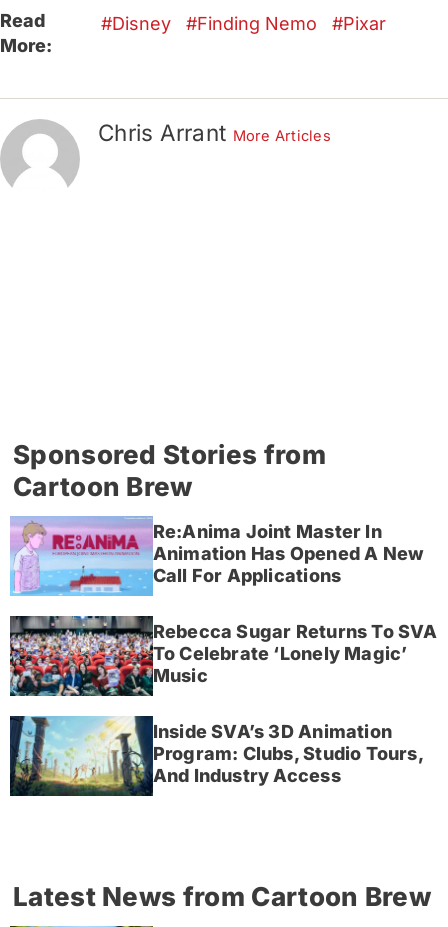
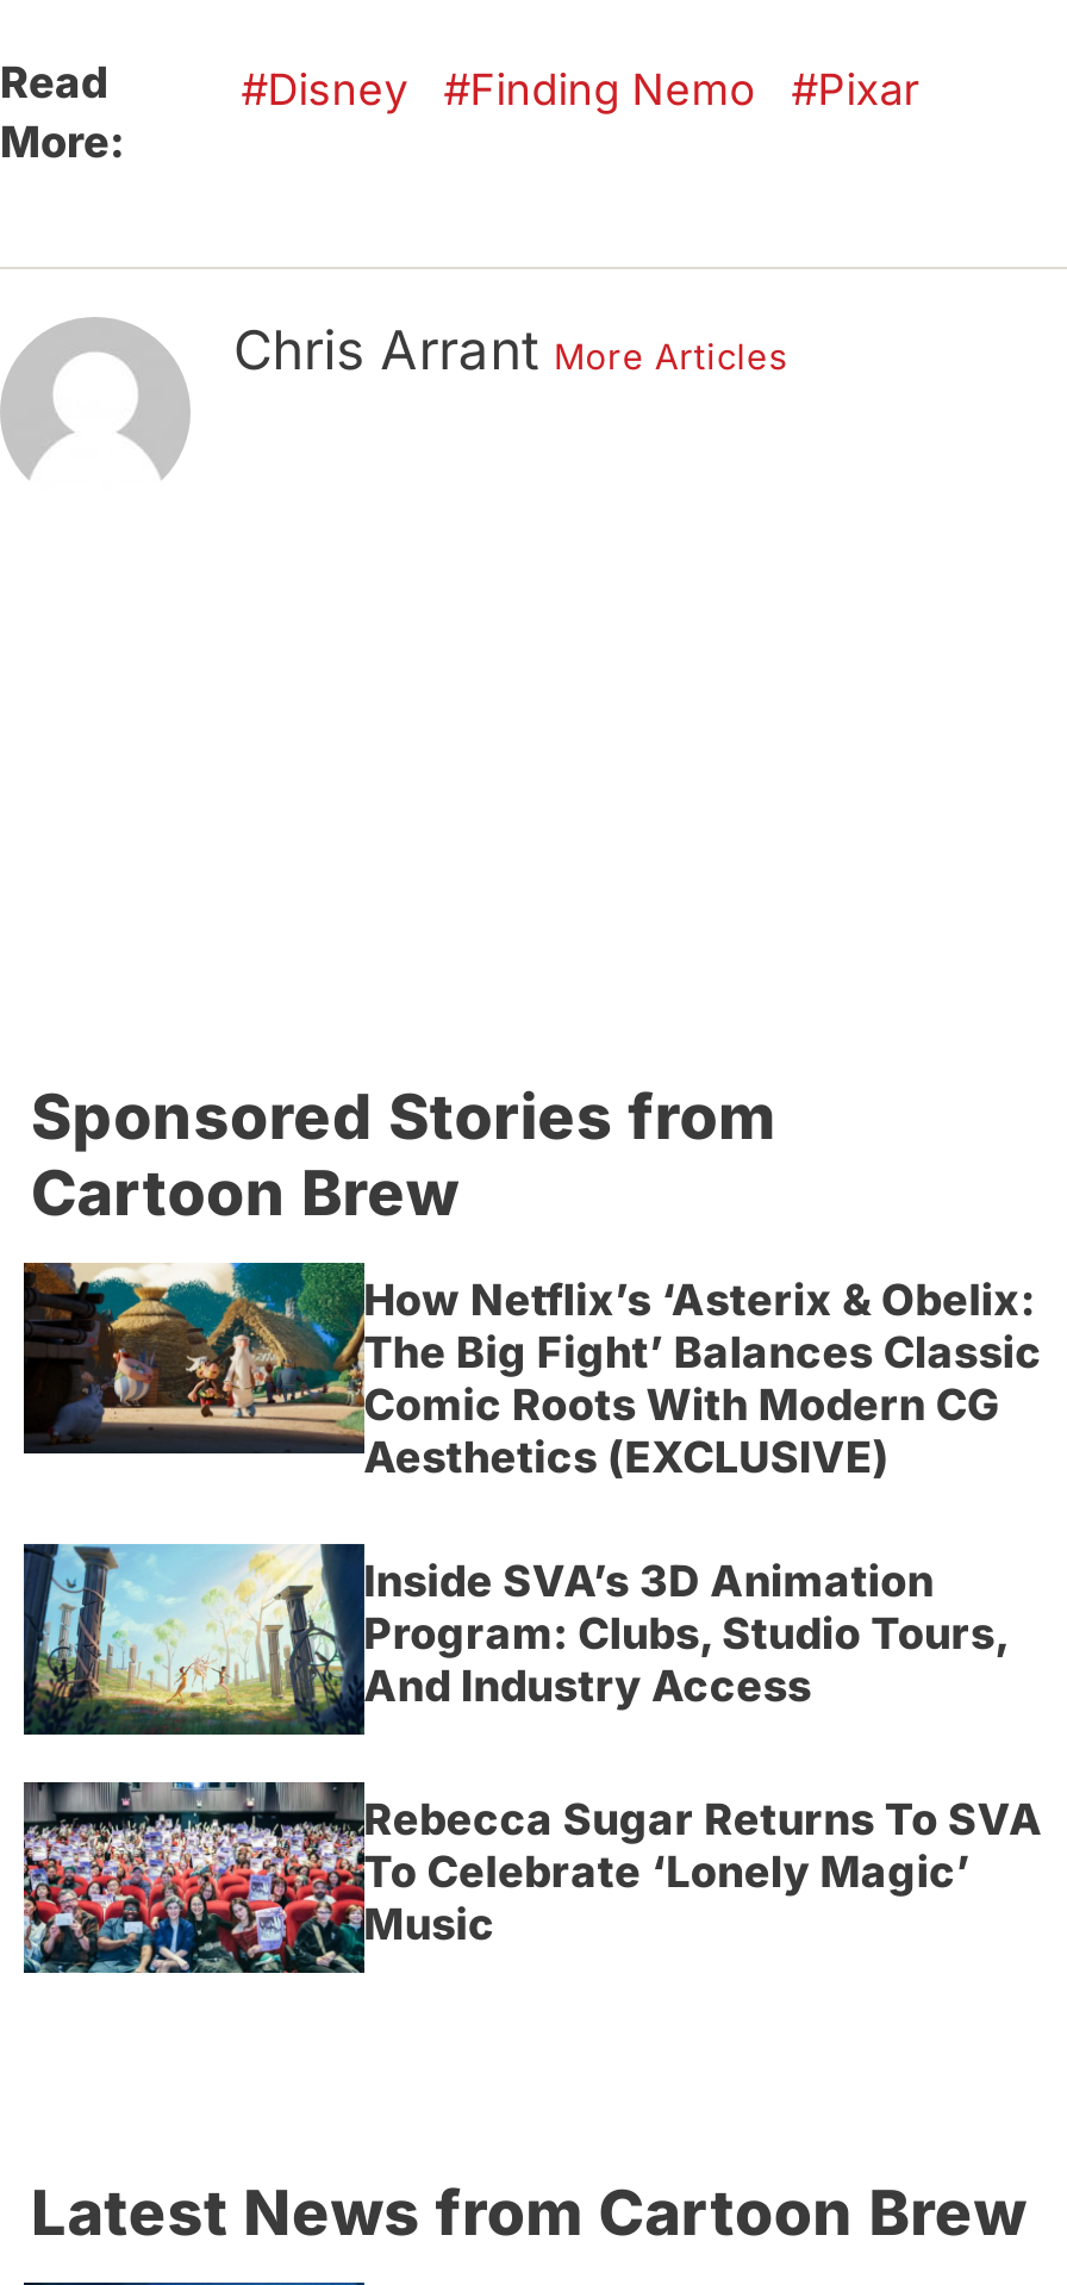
- [image]
- Re:Anima Joint Master In
- Animation Has Opened A New
- Call For Applications
+ [image]
+ How Netflix’s ‘Asterix & Obelix:
+ The Big Fight’ Balances Classic
+ Comic Roots With Modern CG
+ Aesthetics (EXCLUSIVE)

moved down: [image] | Rebecca Sugar Returns To SVA | To Celebrate ‘Lonely Magic’ | Music

moved up: [image] | Inside SVA’s 3D Animation | Program: Clubs, Studio Tours, | And Industry Access
